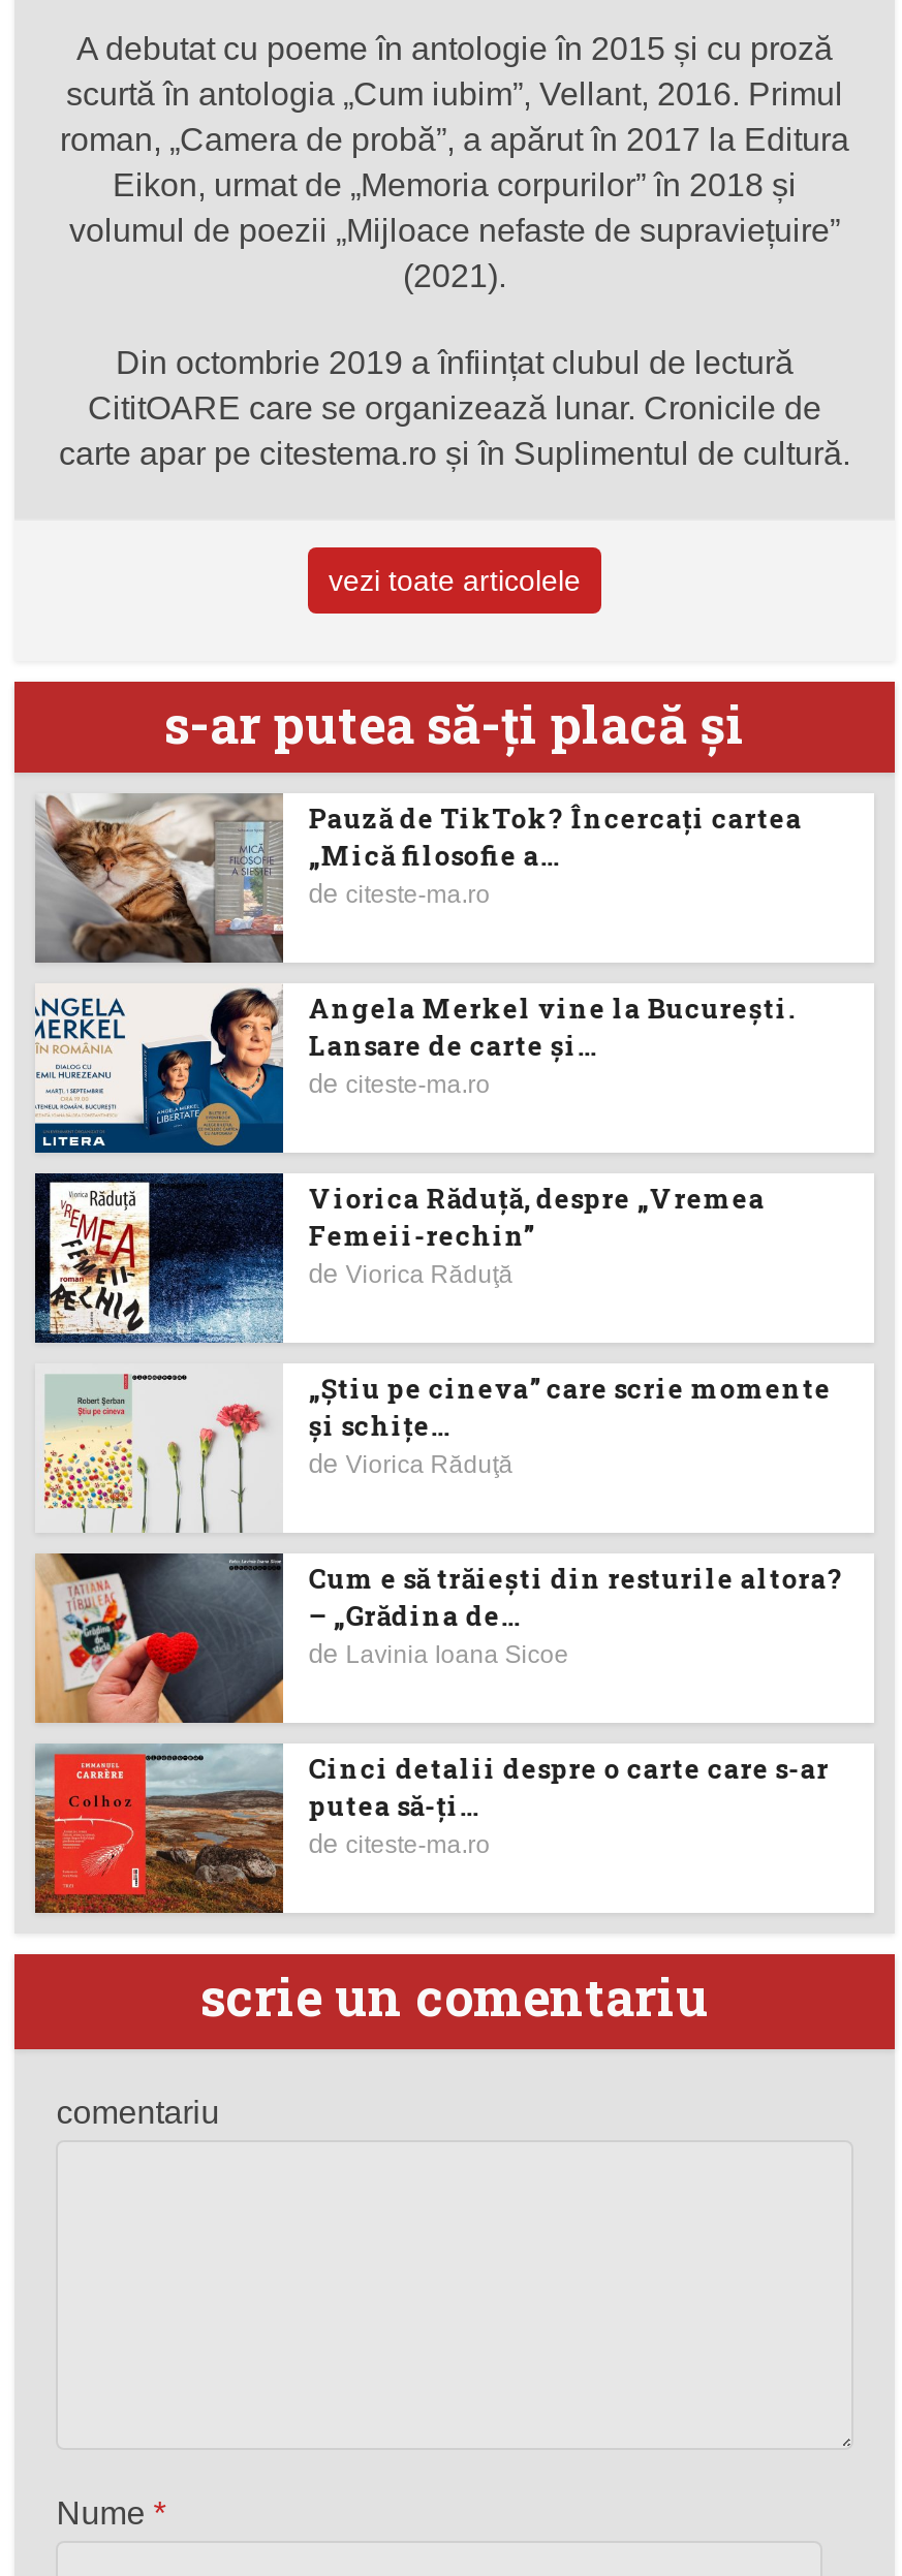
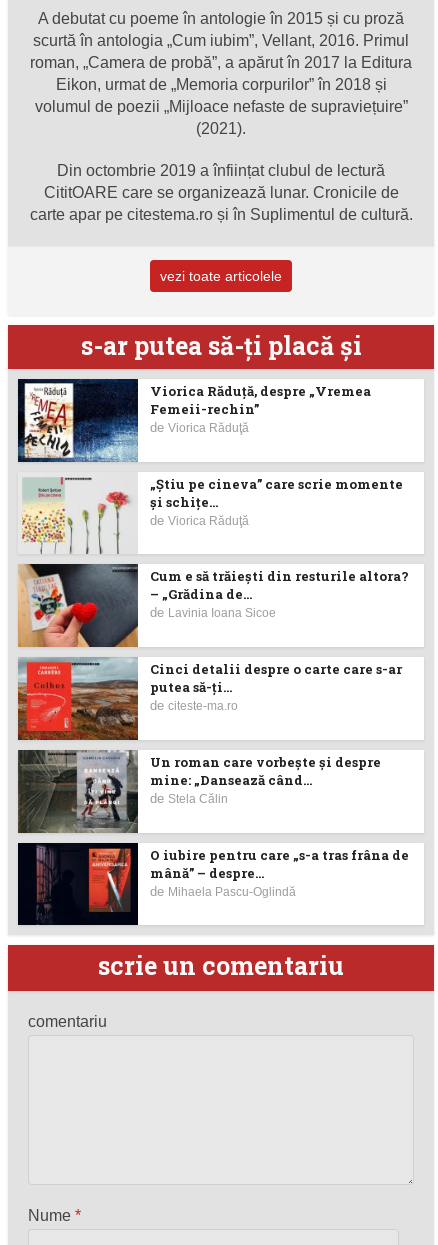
- [image]
- Pauză de TikTok? Încercaţi cartea
- „Mică filosofie a...
- de citeste-ma.ro
- Angela Merkel vine la București.
- Lansare de carte şi...
- de citeste-ma.ro

- [image]

moved up: [image] | Viorica Răduţă, despre „Vremea | Femeii-rechin” | ... | putea să-ţi... | de citeste-ma.ro

+ [image]
+ Un roman care vorbește și despre
+ mine: „Dansează când...
+ de Stela Călin
+ O iubire pentru care „s-a tras frâna de
+ mână” – despre...
+ de Mihaela Pascu-Oglindă

+ [image]
